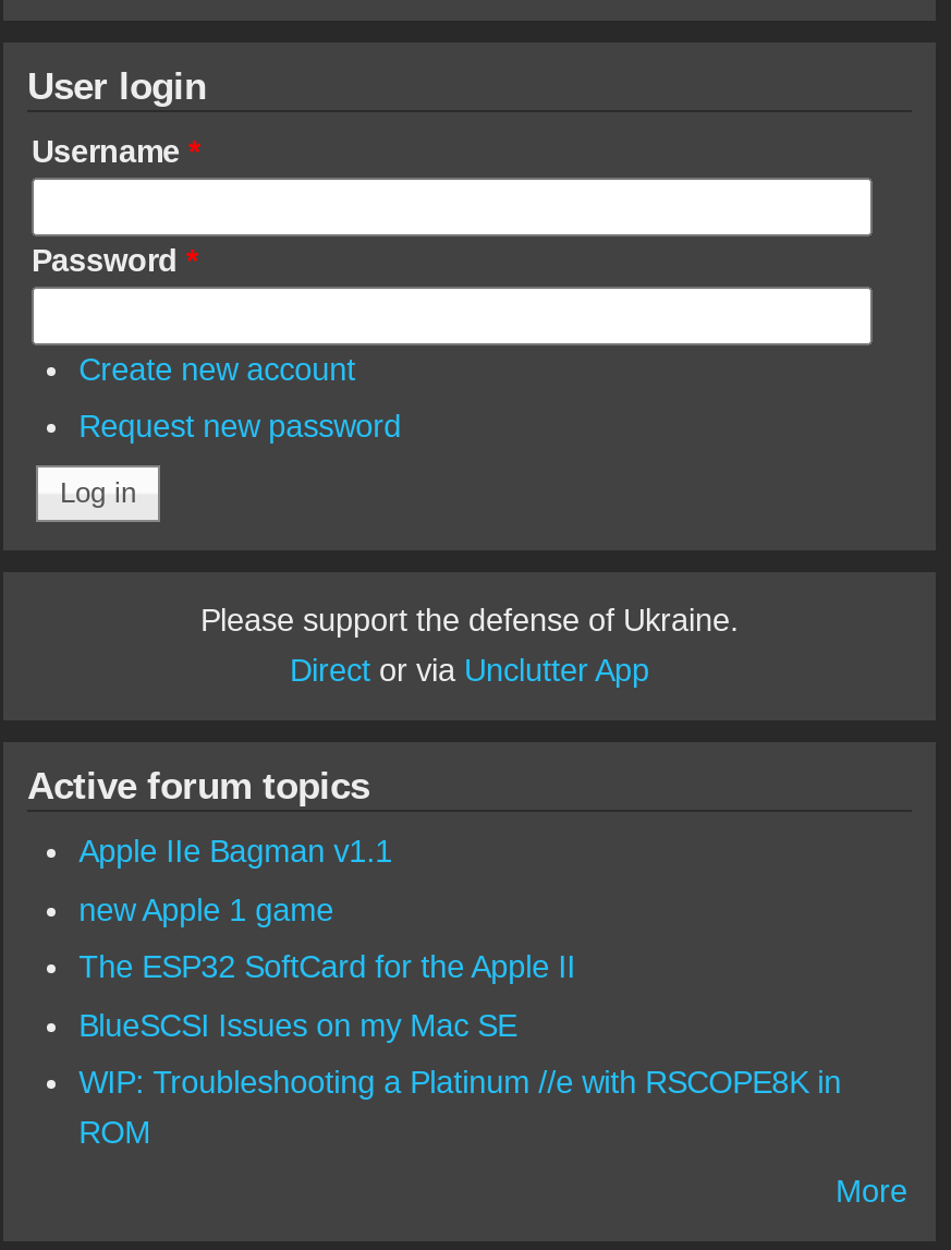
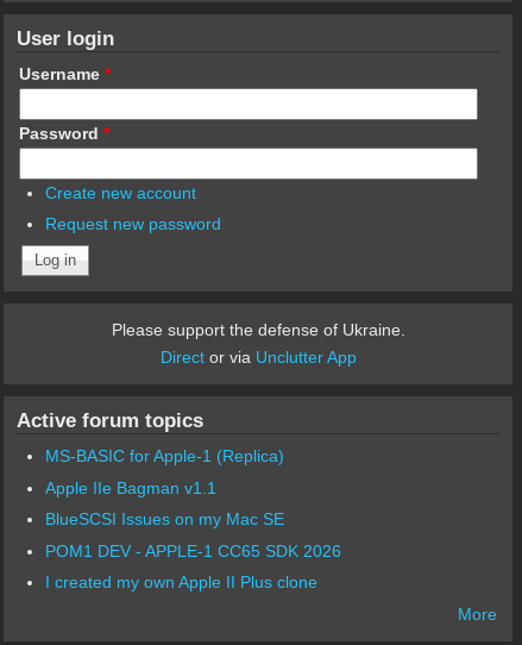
+ MS-BASIC for Apple-1 (Replica)

moved down: Apple IIe Bagman v1.1

- new Apple 1 game
- The ESP32 SoftCard for the Apple II

- WIP: Troubleshooting a Platinum //e with RSCOPE8K in
- ROM
+ POM1 DEV - APPLE-1 CC65 SDK 2026
+ I created my own Apple II Plus clone
